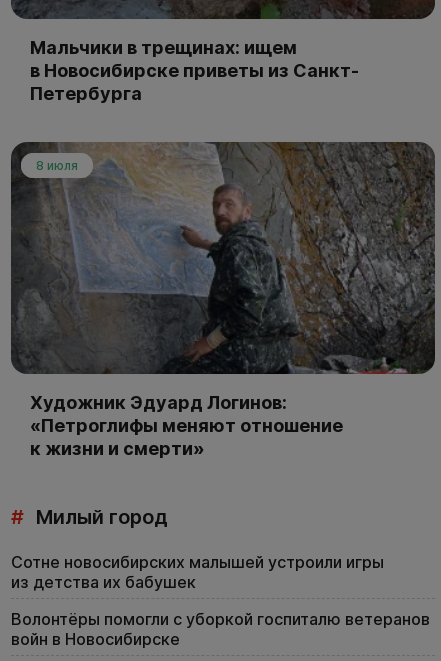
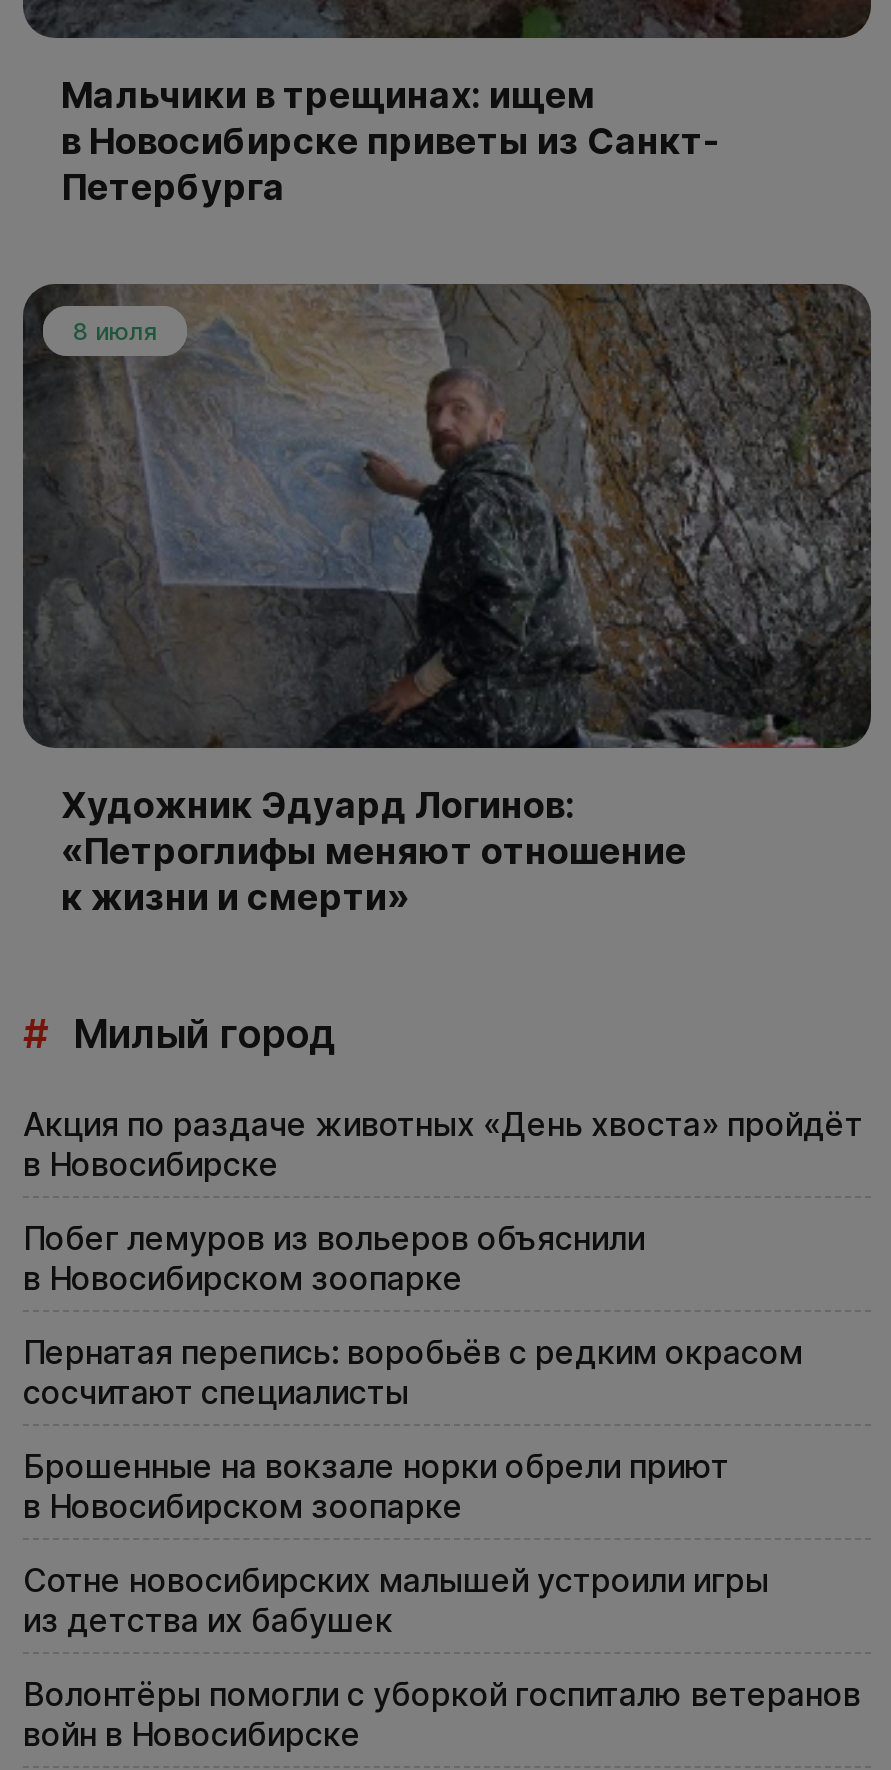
+ Акция по раздаче животных «День хвоста» пройдёт
+ в Новосибирске
+ Побег лемуров из вольеров объяснили
+ в Новосибирском зоопарке
+ Пернатая перепись: воробьёв с редким окрасом
+ сосчитают специалисты
+ Брошенные на вокзале норки обрели приют
+ в Новосибирском зоопарке
